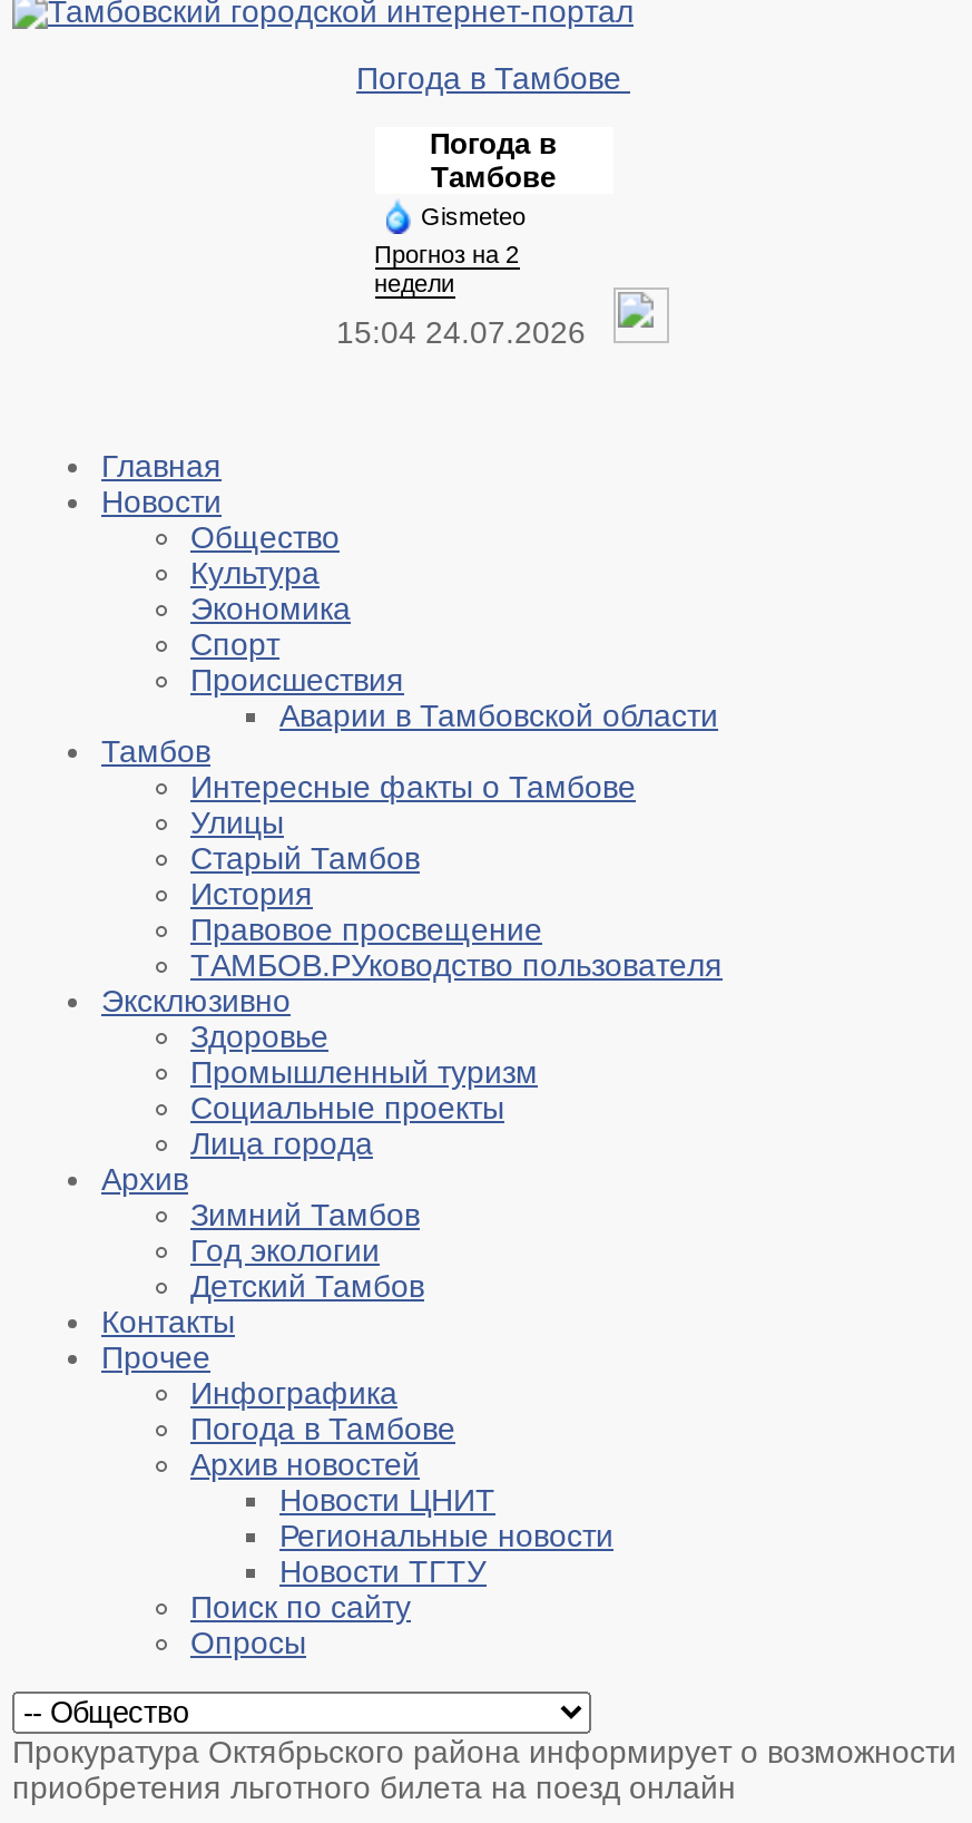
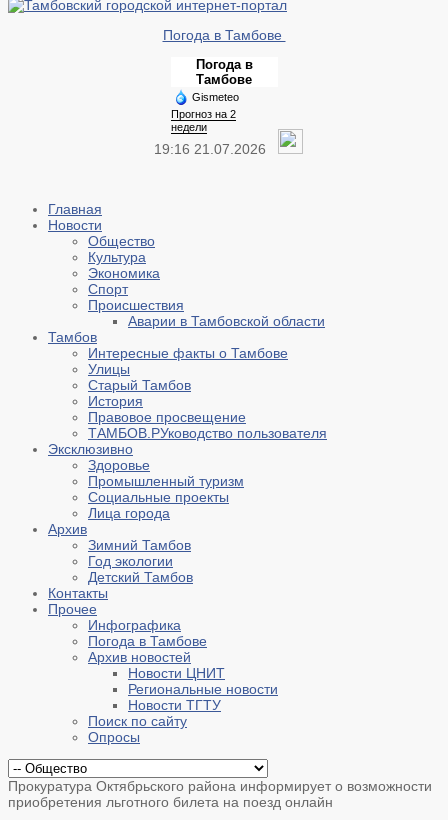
- 15:04 24.07.2026
+ 19:16 21.07.2026
